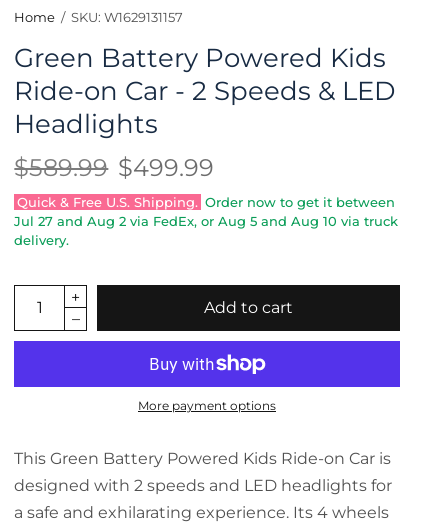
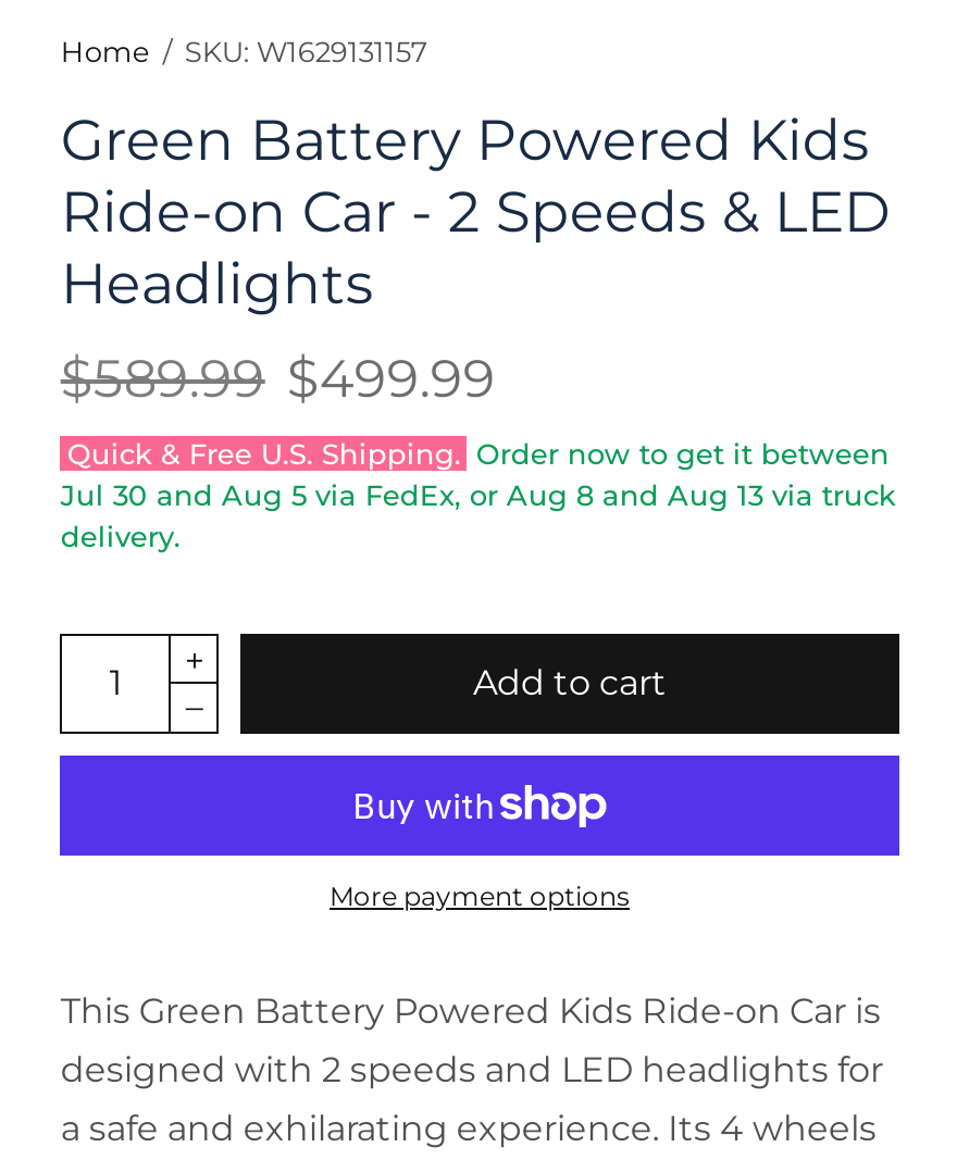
- Jul 27 and Aug 2 via FedEx, or Aug 5 and Aug 10 via truck
+ Jul 30 and Aug 5 via FedEx, or Aug 8 and Aug 13 via truck
